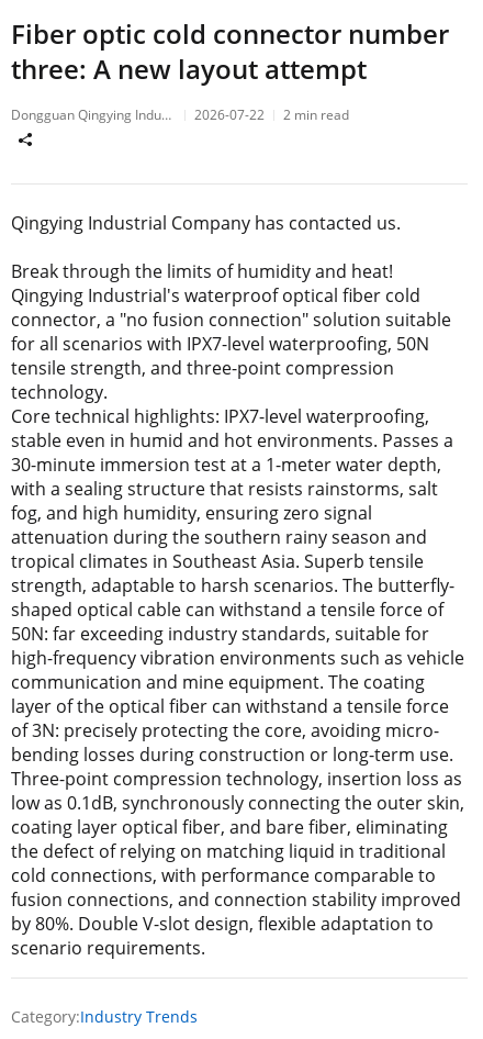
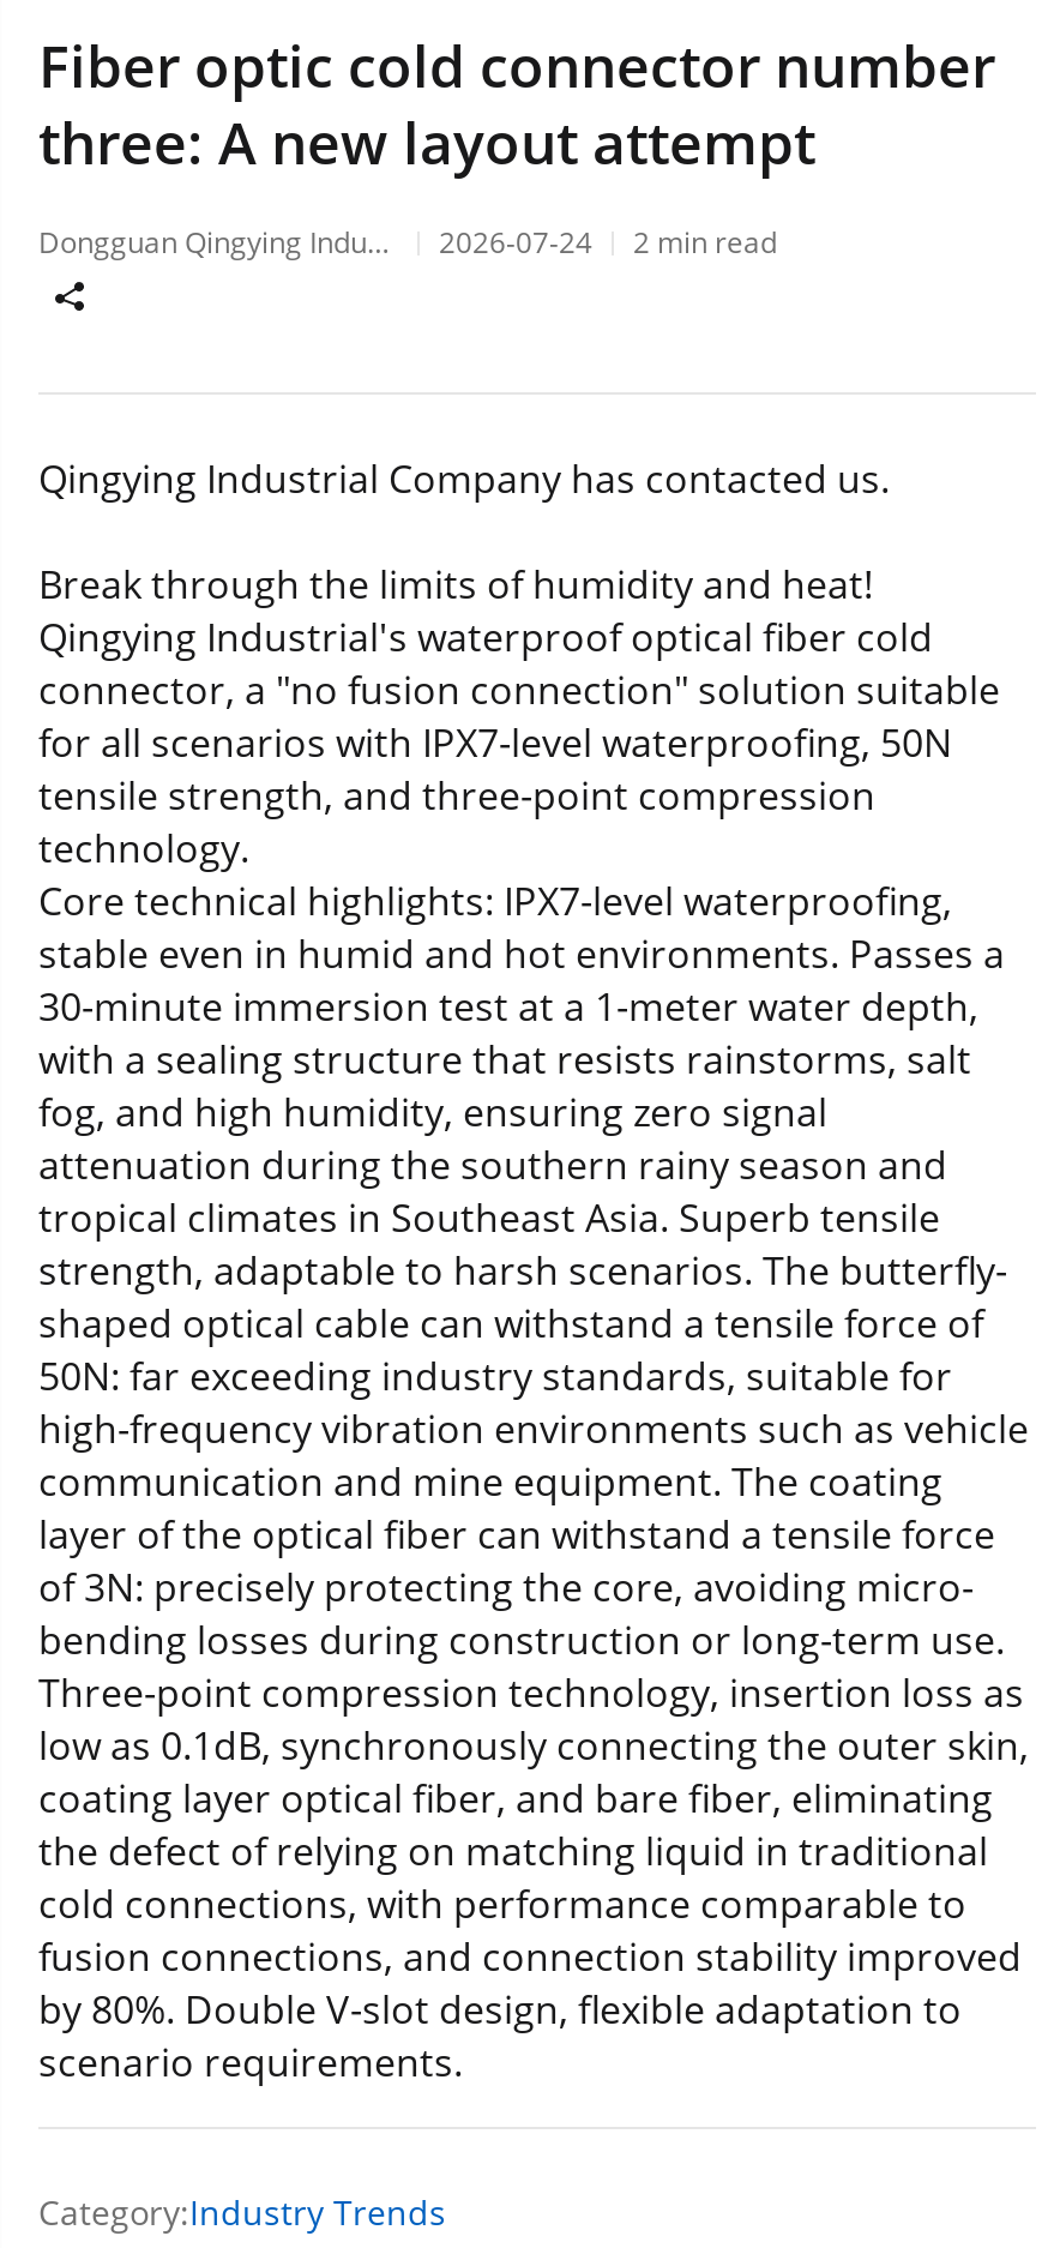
- 2026-07-22
+ 2026-07-24
